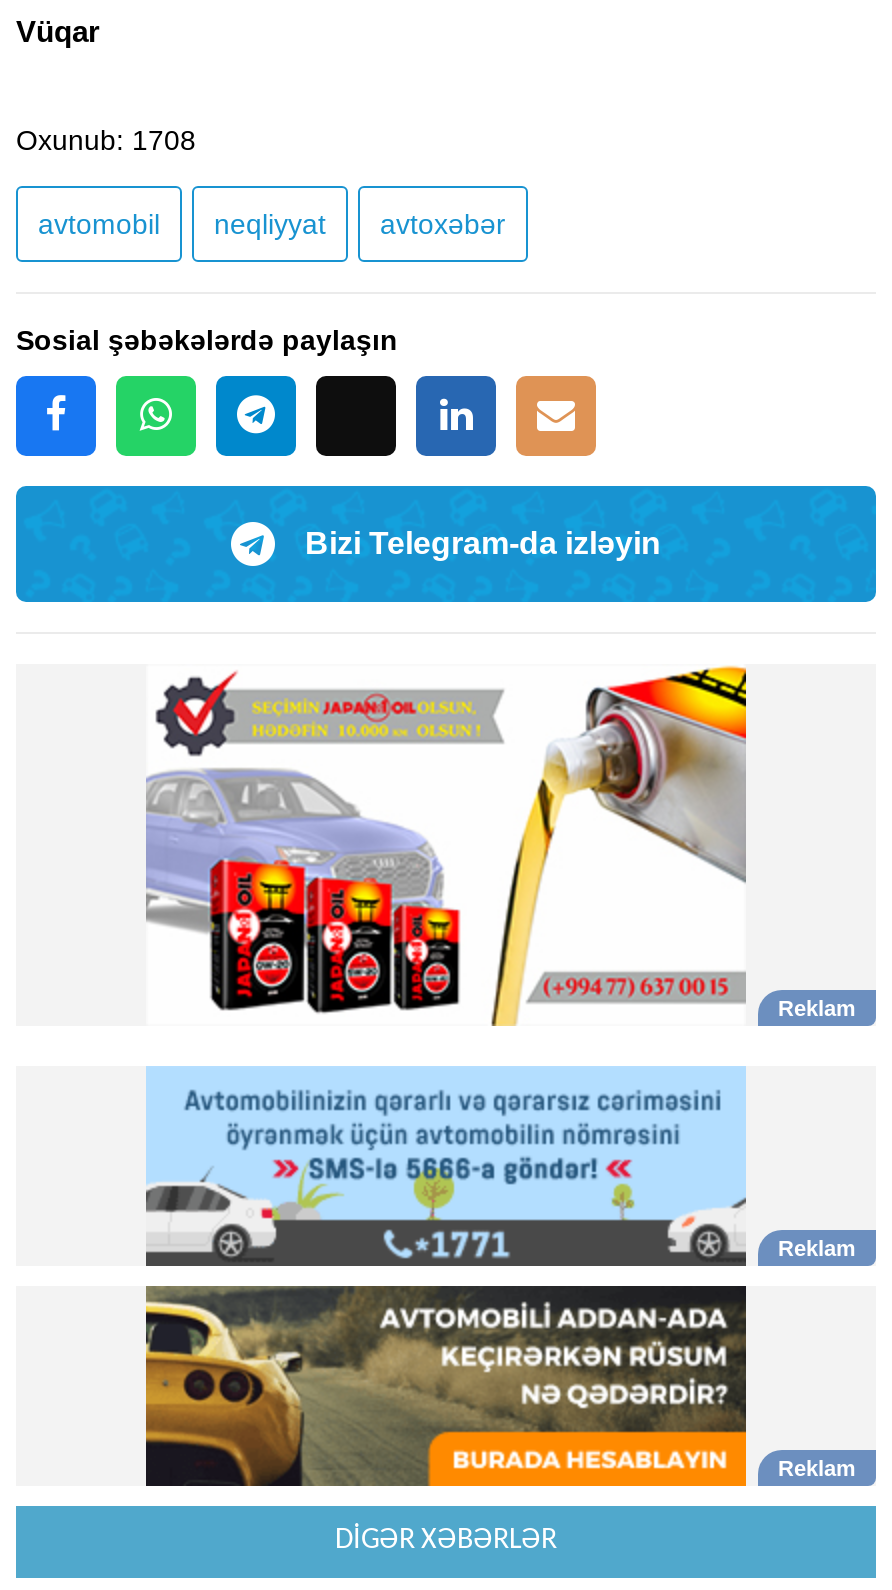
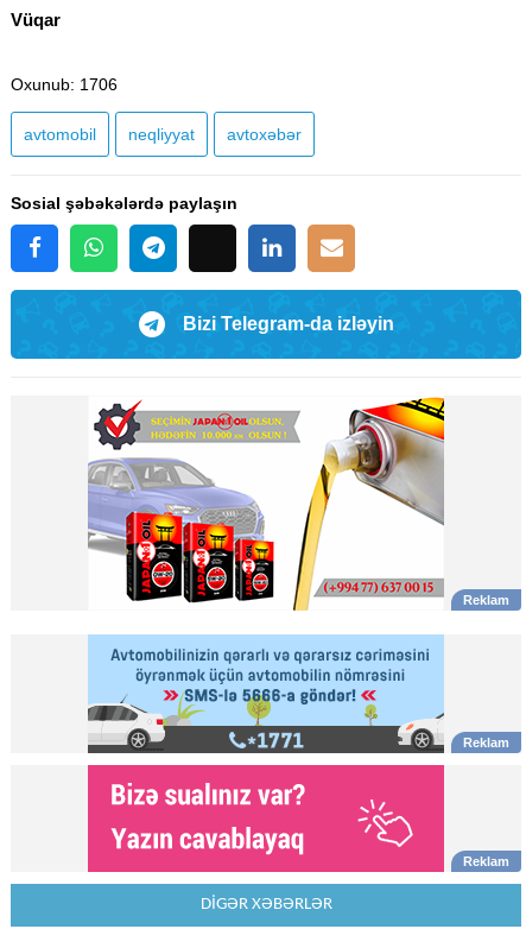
- Oxunub: 1708
+ Oxunub: 1706

- [image]
+ [image]
